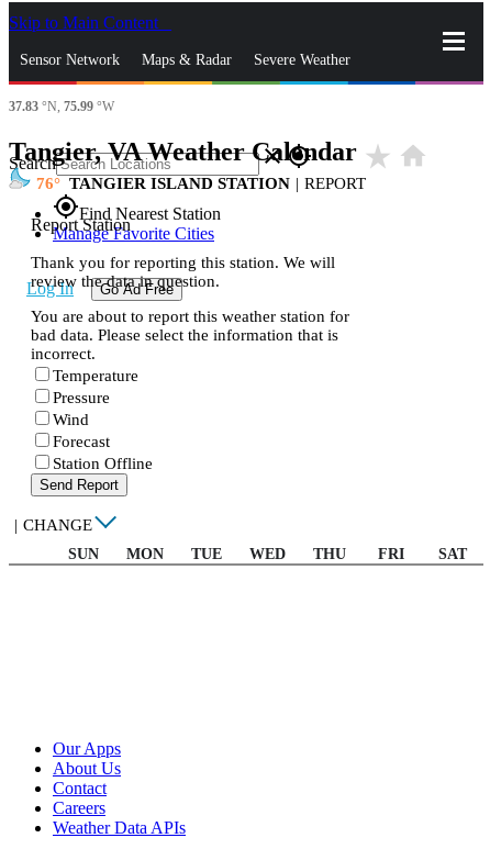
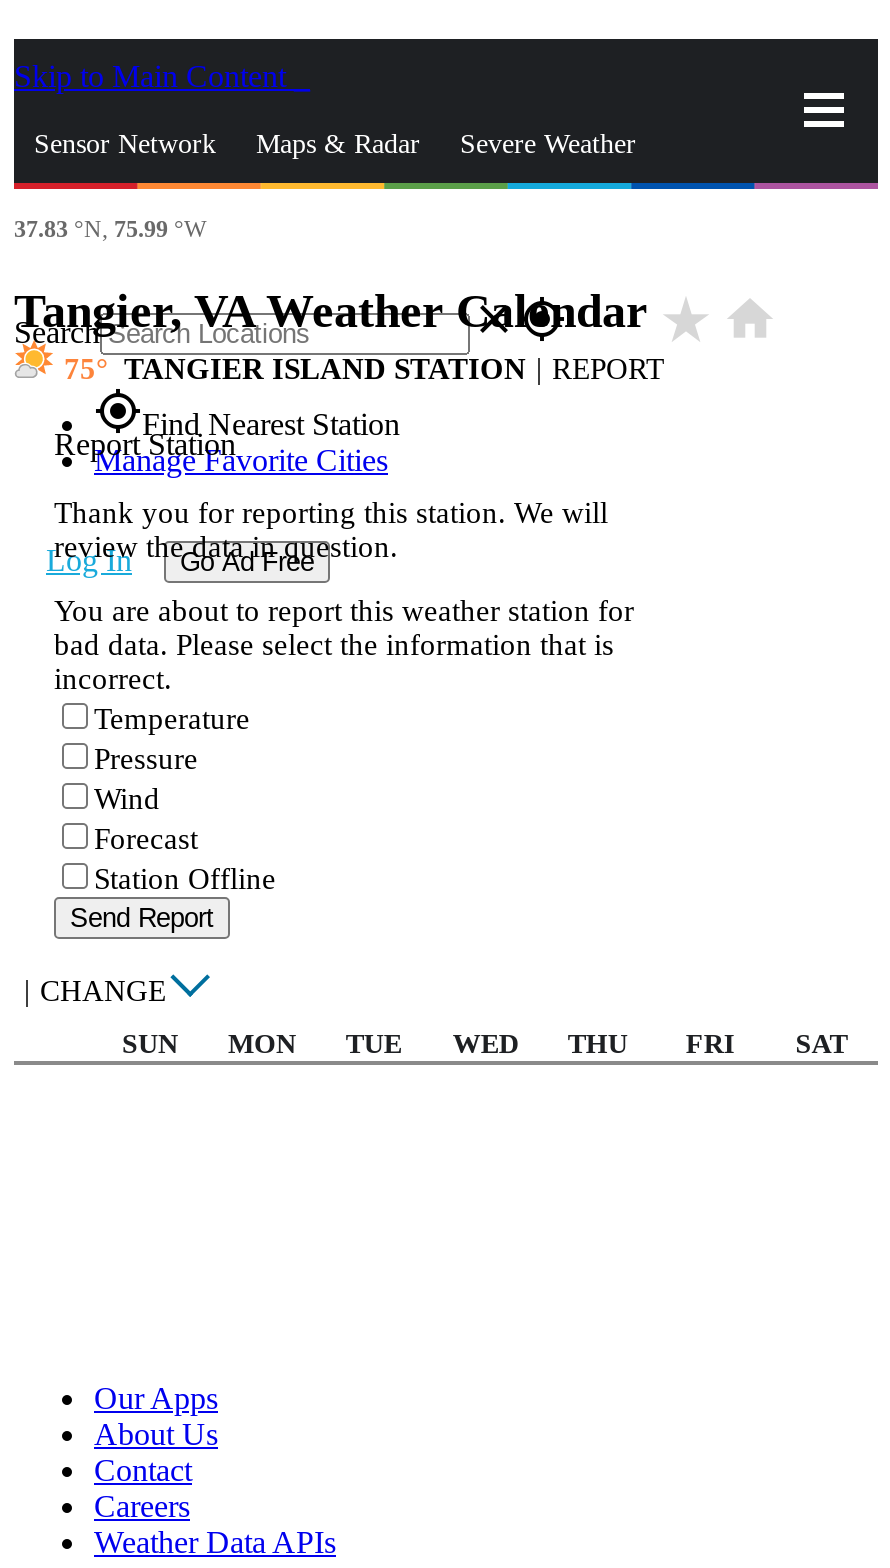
- 76
+ 75
